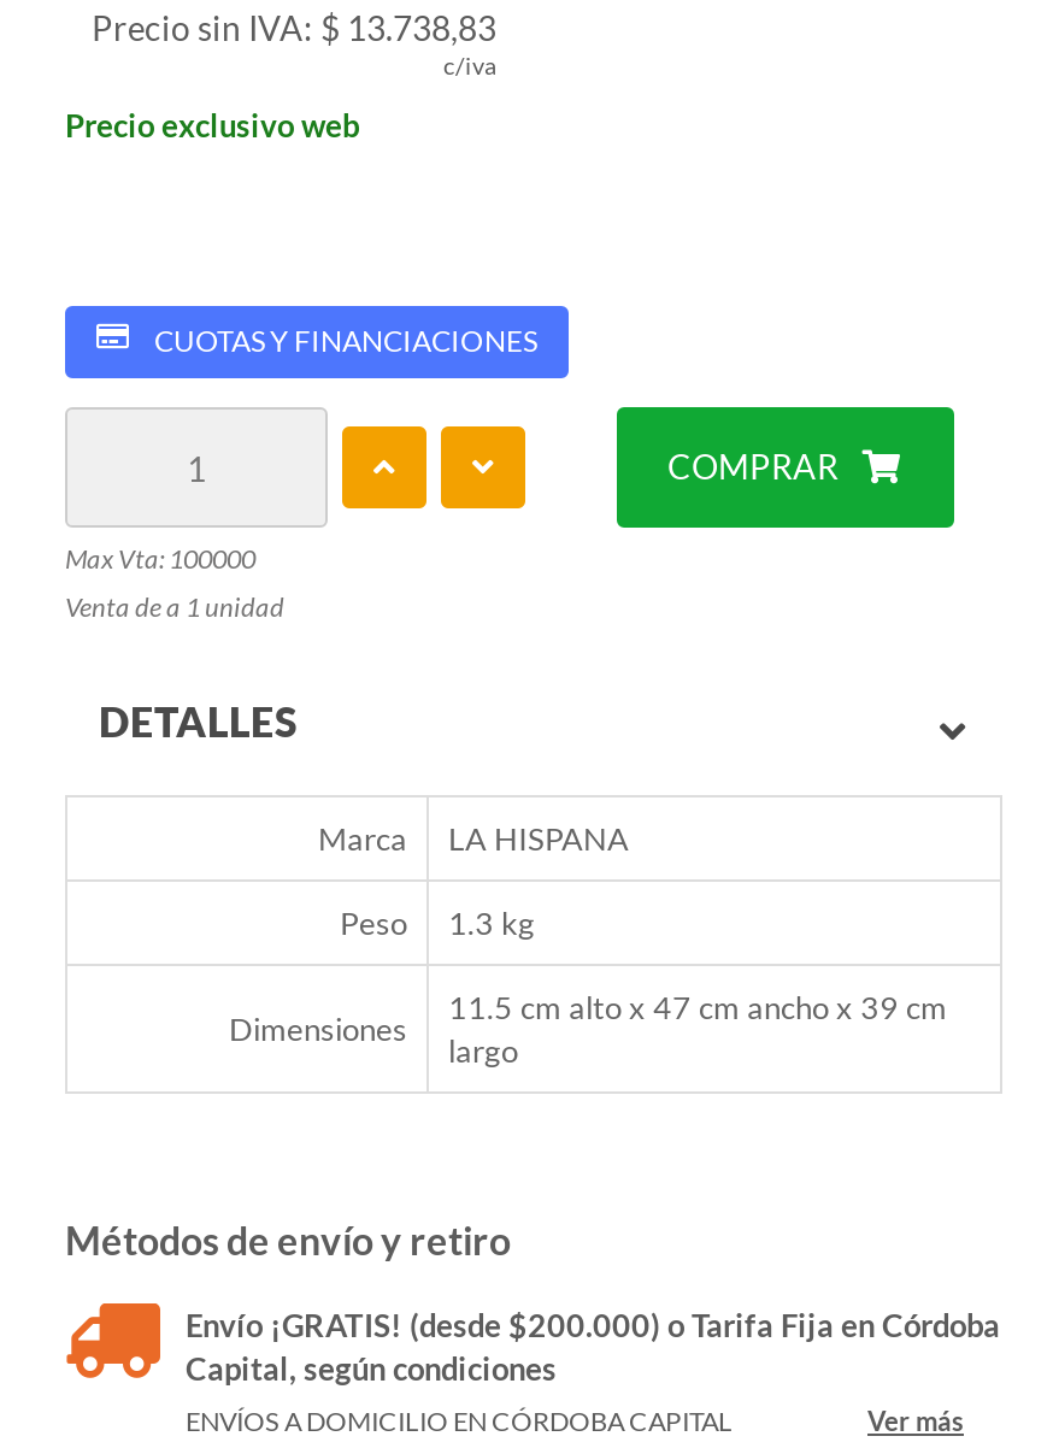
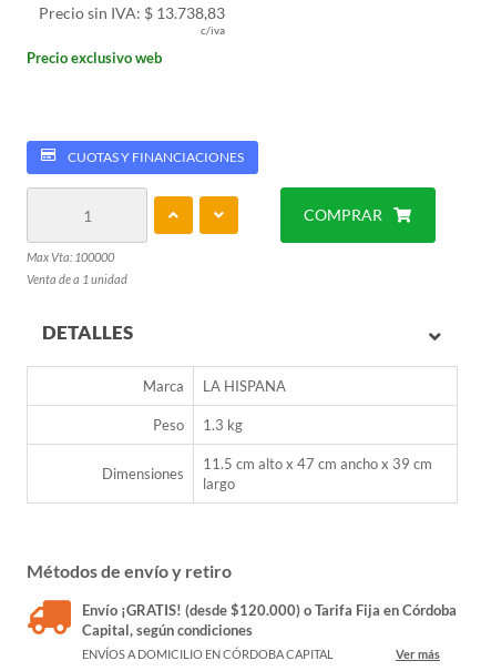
- Envío ¡GRATIS! (desde $200.000) o Tarifa Fija en Córdoba
+ Envío ¡GRATIS! (desde $120.000) o Tarifa Fija en Córdoba
